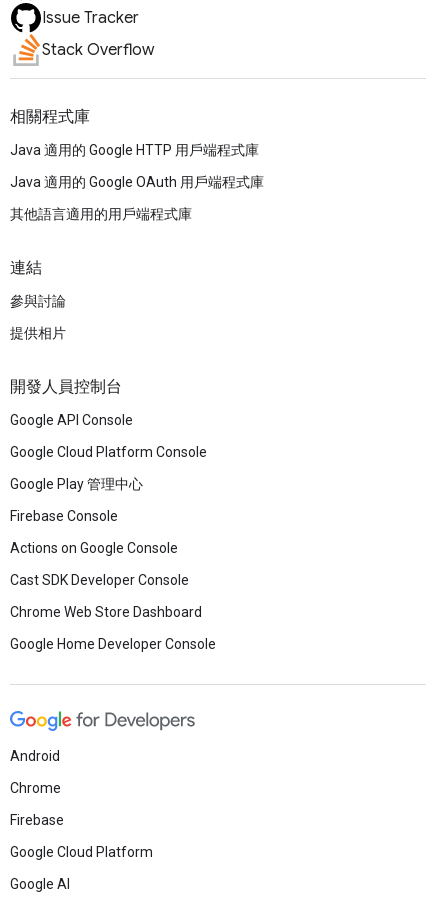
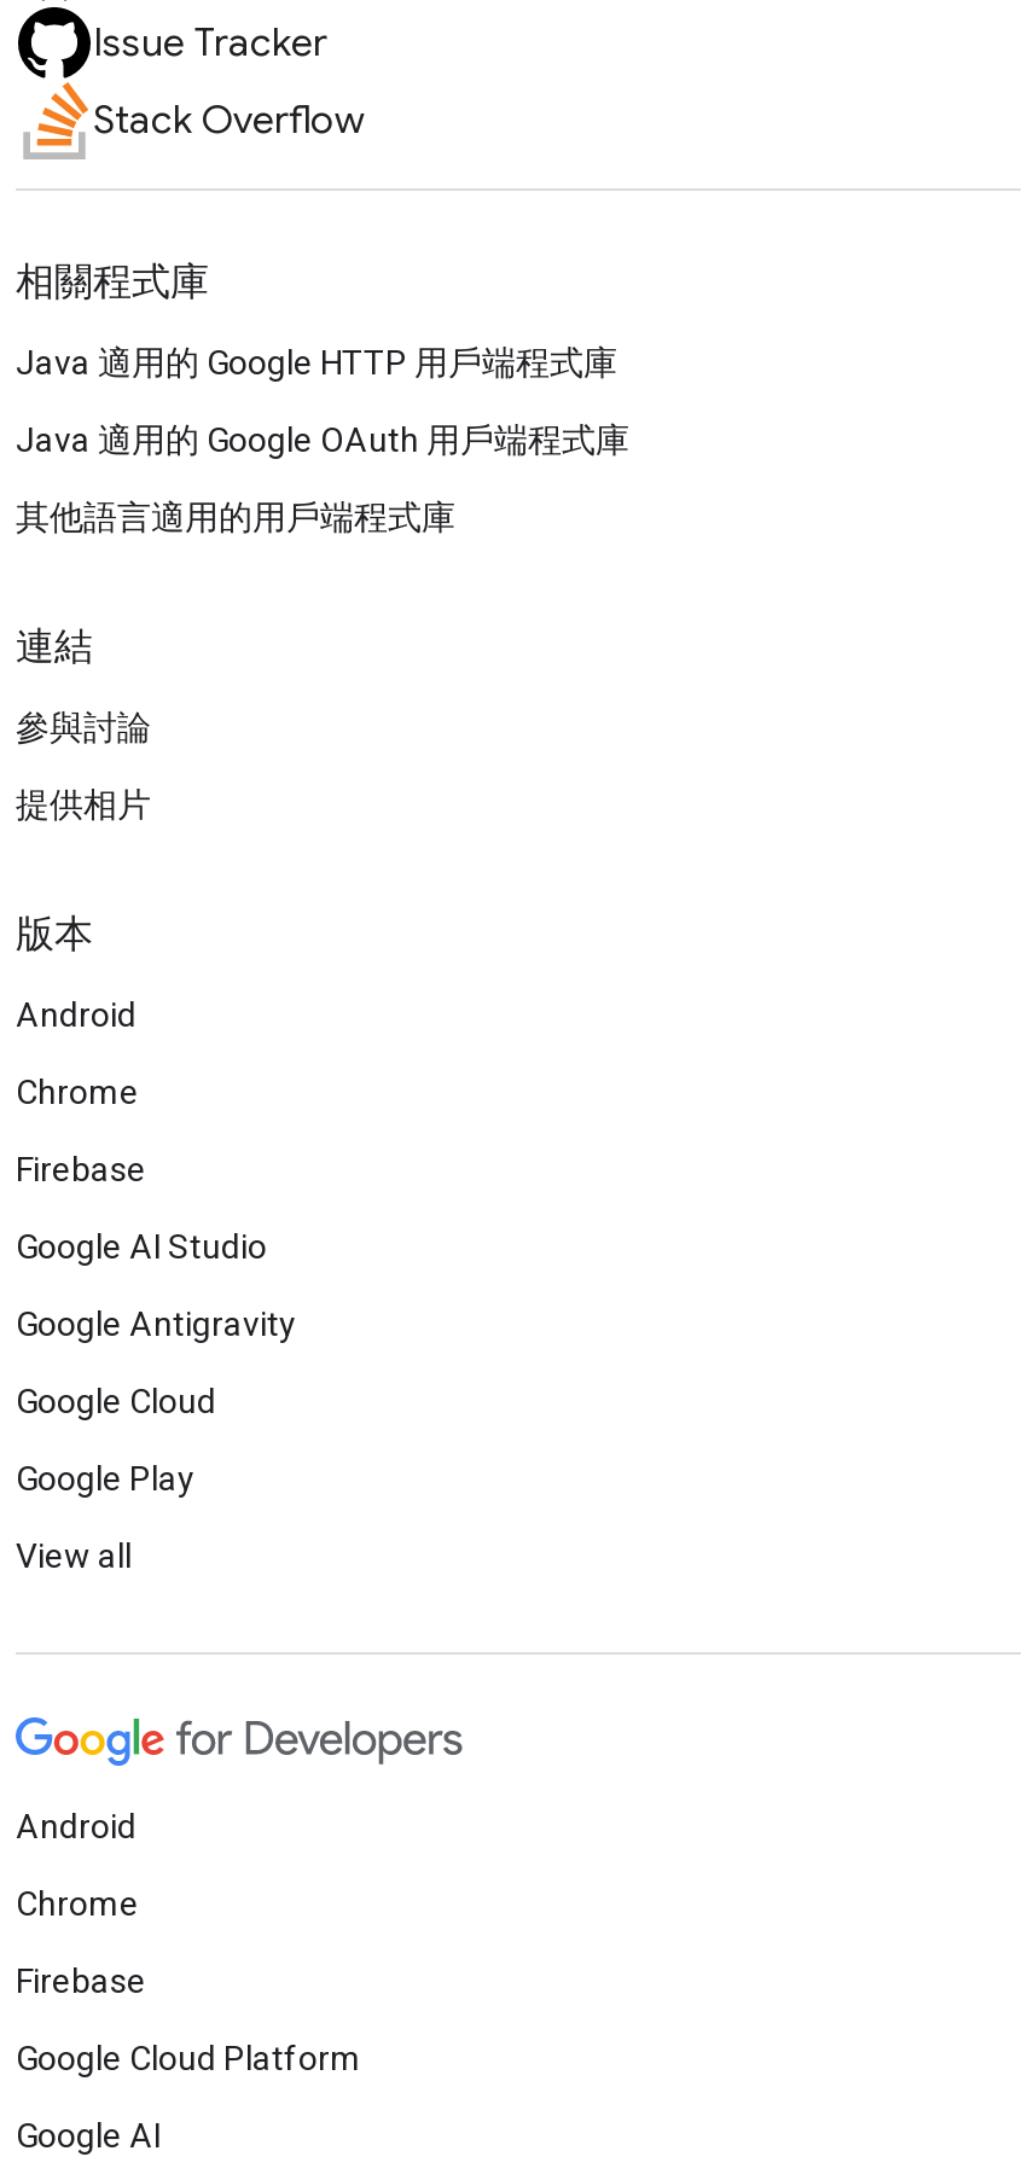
- 開發人員控制台
+ 版本

- Google API Console
+ Android

- Google Cloud Platform Console
+ Chrome

- Google Play 管理中心
+ Firebase

- Firebase Console
+ Google AI Studio

- Actions on Google Console
+ Google Antigravity

- Cast SDK Developer Console
+ Google Cloud

- Chrome Web Store Dashboard
+ Google Play

- Google Home Developer Console
+ View all
